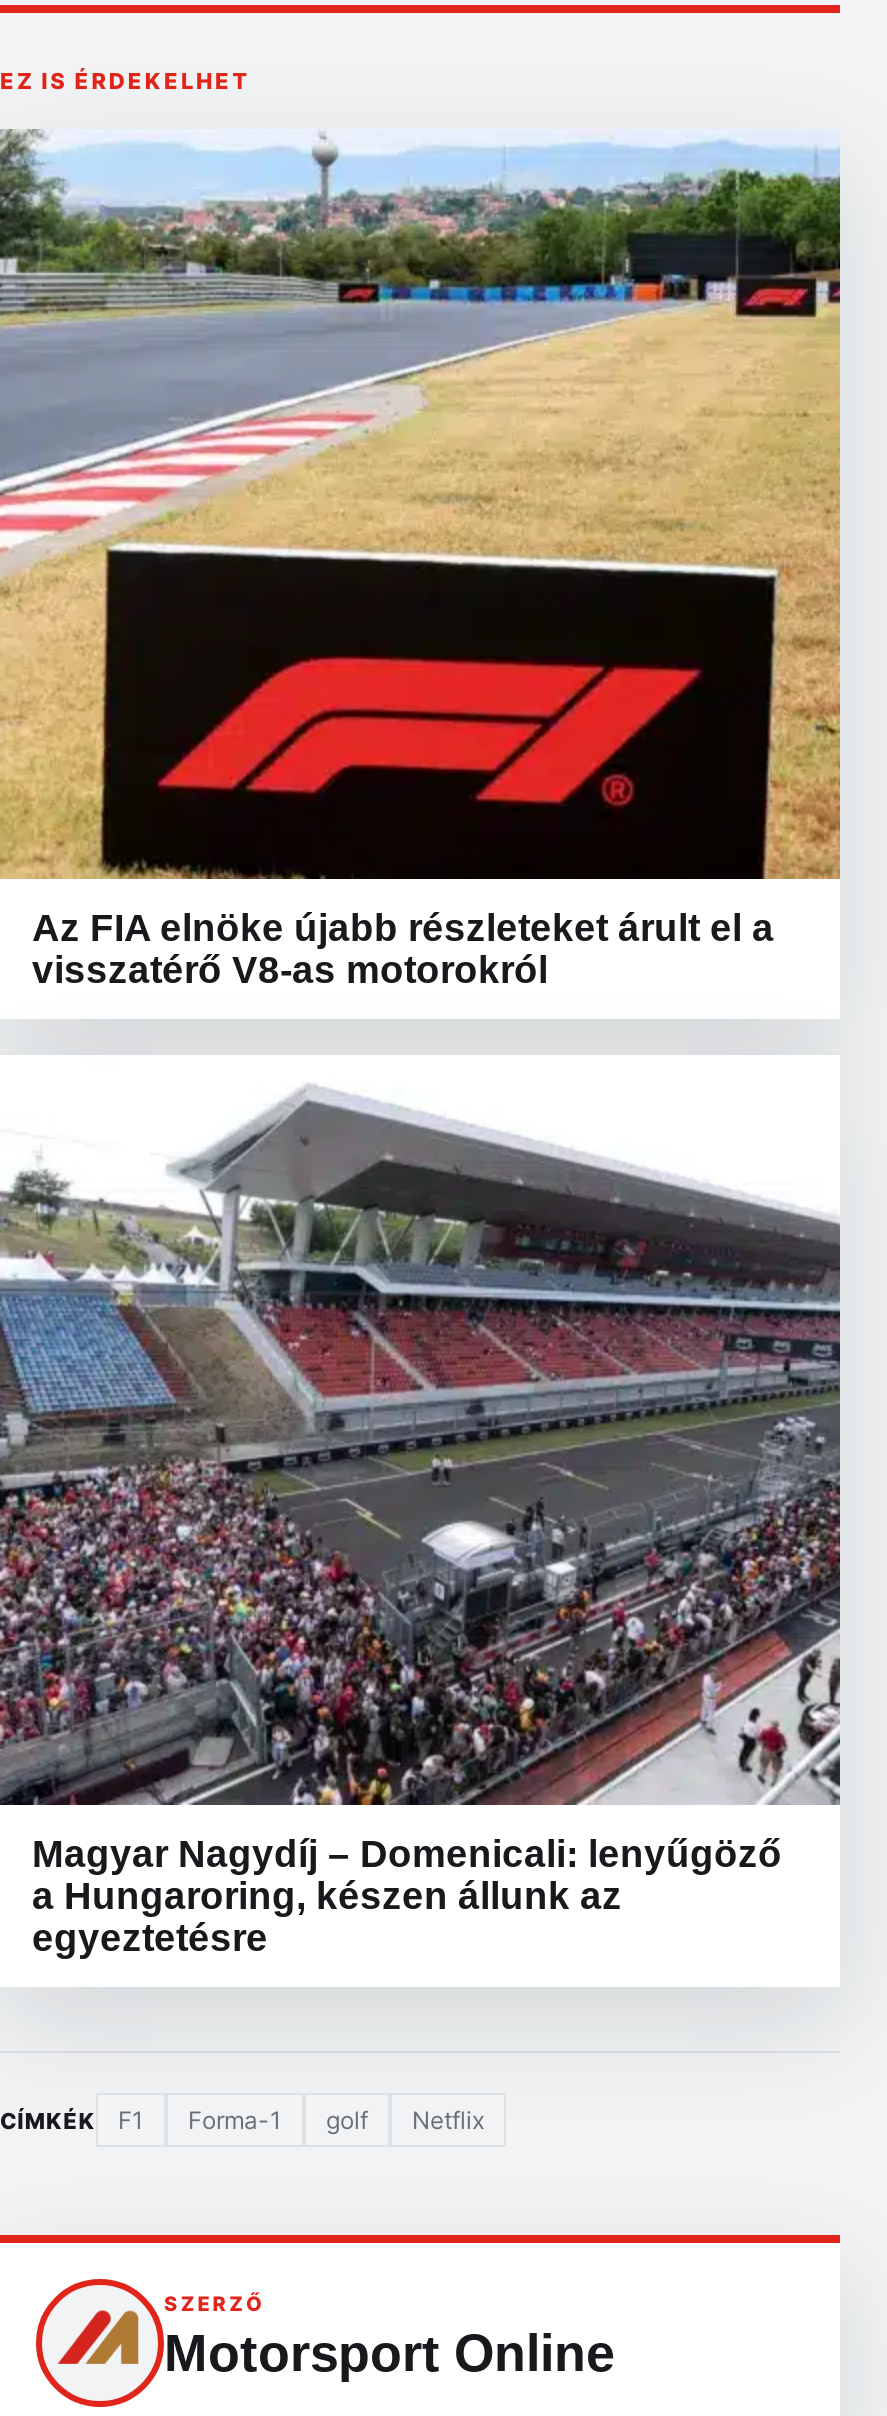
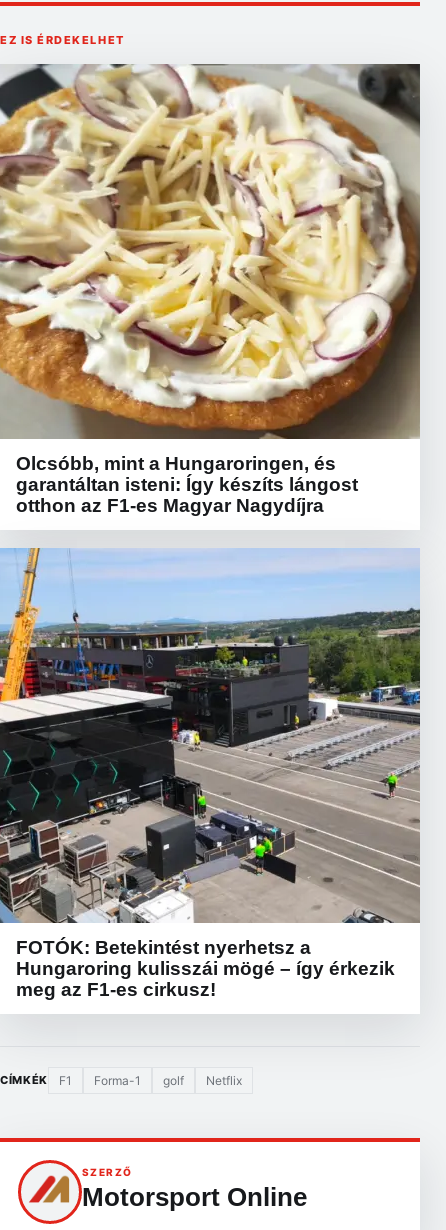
- [image]
- Az FIA elnöke újabb részleteket árult el a
- visszatérő V8-as motorokról
+ [image]
+ Olcsóbb, mint a Hungaroringen, és
+ garantáltan isteni: Így készíts lángost
+ otthon az F1-es Magyar Nagydíjra

- [image]
- Magyar Nagydíj – Domenicali: lenyűgöző
- a Hungaroring, készen állunk az
- egyeztetésre
+ [image]
+ FOTÓK: Betekintést nyerhetsz a
+ Hungaroring kulisszái mögé – így érkezik
+ meg az F1-es cirkusz!
